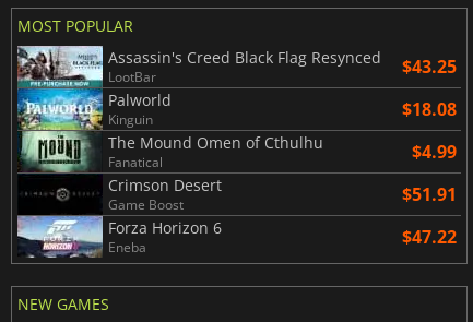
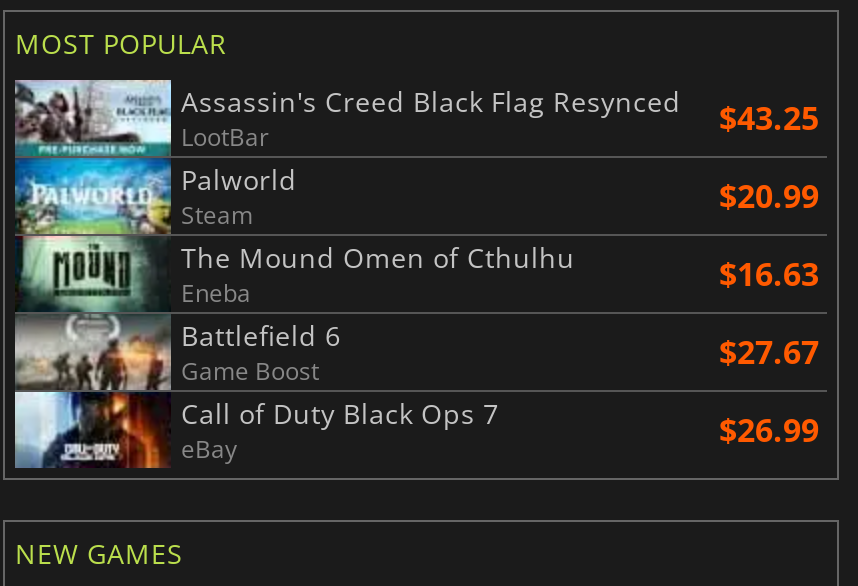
- Kinguin
- $18.08
+ Steam
+ $20.99

- Fanatical
- $4.99
+ Eneba
+ $16.63

- [image]
- Crimson Desert
+ [image]
+ Battlefield 6

- $51.91
+ $27.67

- Forza Horizon 6
- Eneba
- $47.22
+ Call of Duty Black Ops 7
+ eBay
+ $26.99
